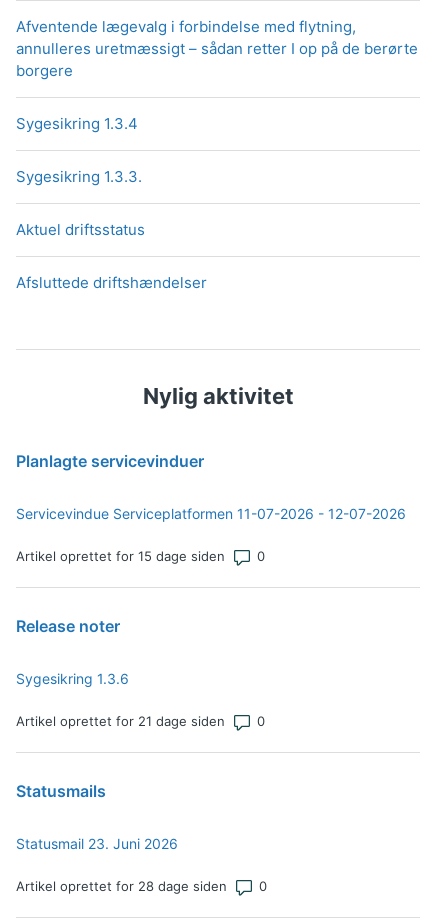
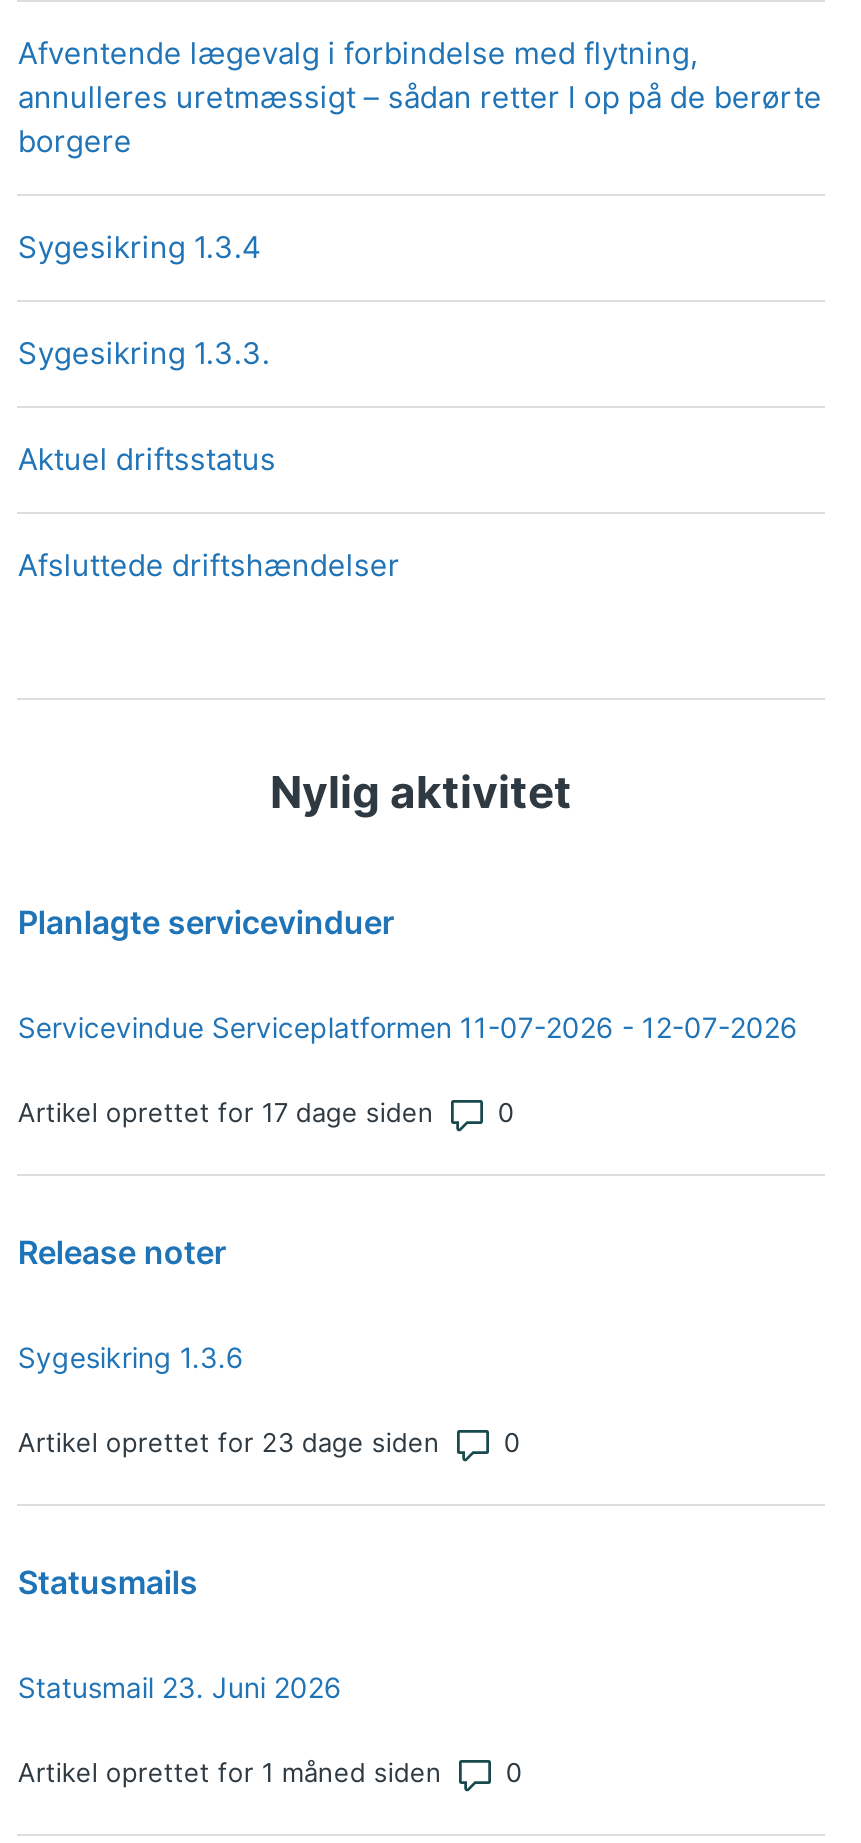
- Artikel oprettet for 15 dage siden
+ Artikel oprettet for 17 dage siden

- Artikel oprettet for 21 dage siden
+ Artikel oprettet for 23 dage siden

- Artikel oprettet for 28 dage siden
+ Artikel oprettet for 1 måned siden
